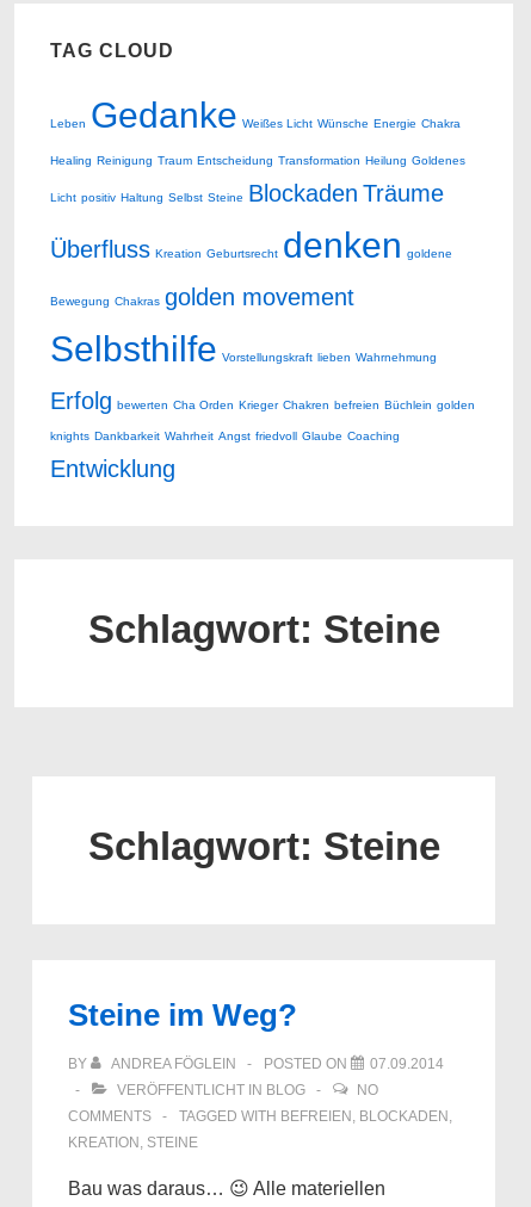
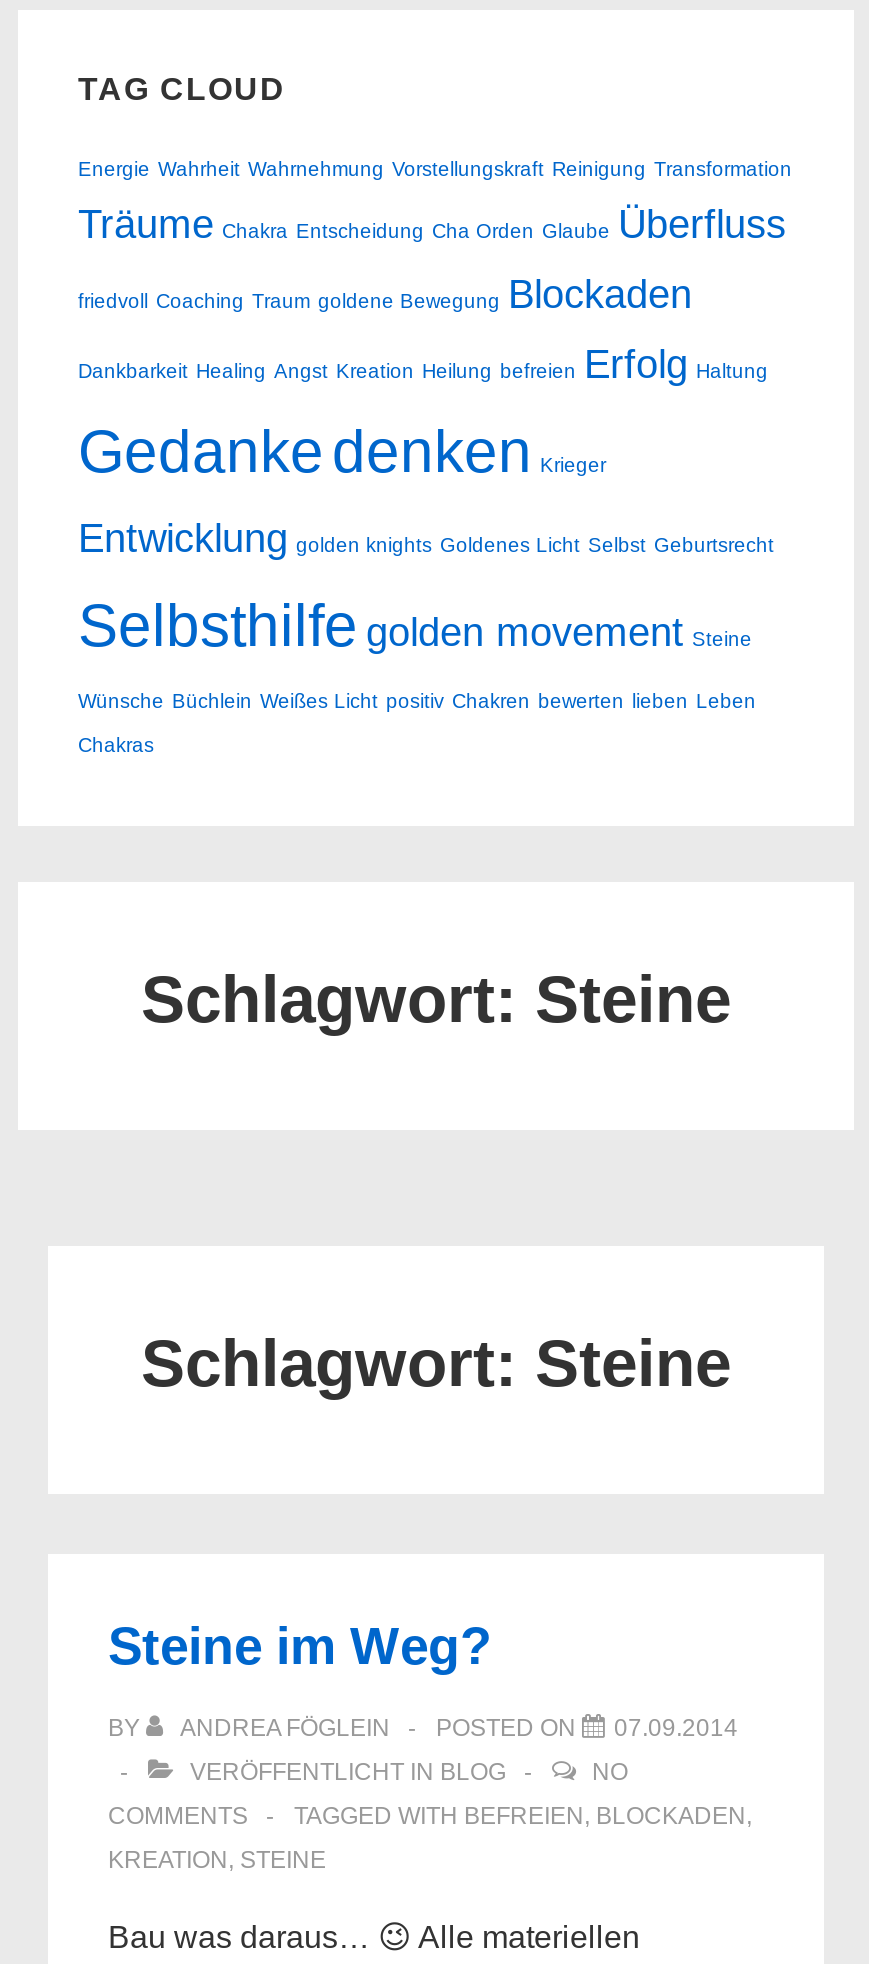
- Leben Gedanke Weißes Licht Wünsche Energie Chakra
+ Energie Wahrheit Wahrnehmung Vorstellungskraft Reinigung Transformation

- Healing Reinigung Traum Entscheidung Transformation Heilung Goldenes
+ Träume Chakra Entscheidung Cha Orden Glaube Überfluss

- Licht positiv Haltung Selbst Steine Blockaden Träume
+ friedvoll Coaching Traum goldene Bewegung Blockaden

- Überfluss Kreation Geburtsrecht denken goldene
+ Dankbarkeit Healing Angst Kreation Heilung befreien Erfolg Haltung

- Bewegung Chakras golden movement
+ Gedanke denken Krieger

- Selbsthilfe Vorstellungskraft lieben Wahrnehmung
+ Entwicklung golden knights Goldenes Licht Selbst Geburtsrecht

- Erfolg bewerten Cha Orden Krieger Chakren befreien Büchlein golden
+ Selbsthilfe golden movement Steine

- knights Dankbarkeit Wahrheit Angst friedvoll Glaube Coaching
+ Wünsche Büchlein Weißes Licht positiv Chakren bewerten lieben Leben

- Entwicklung
+ Chakras
